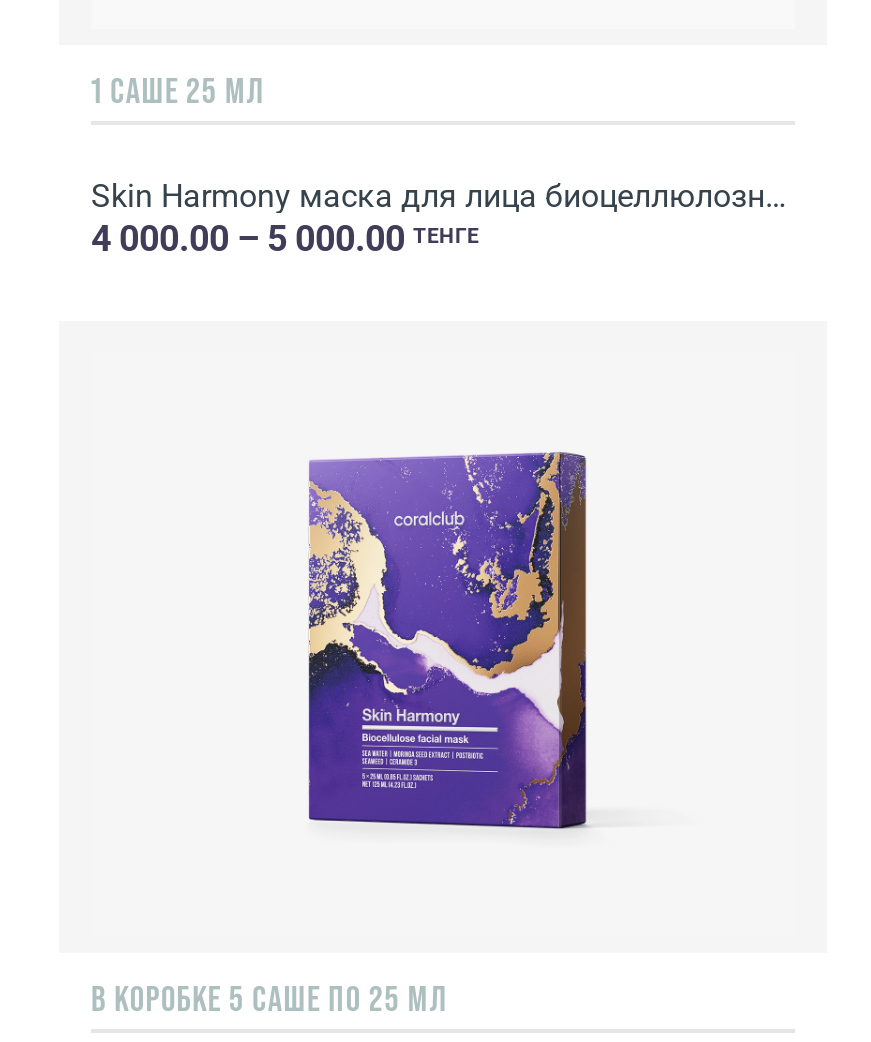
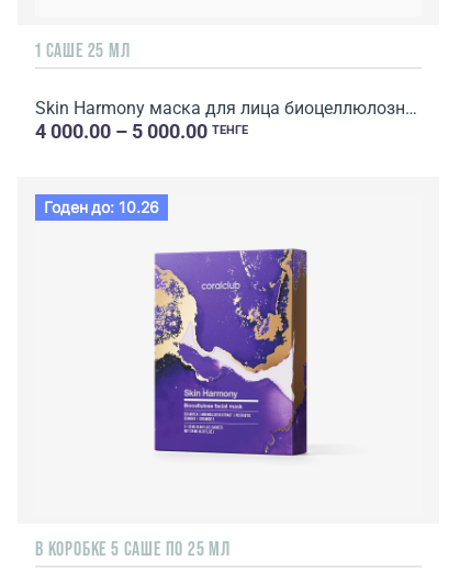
+ Годен до: 10.26
